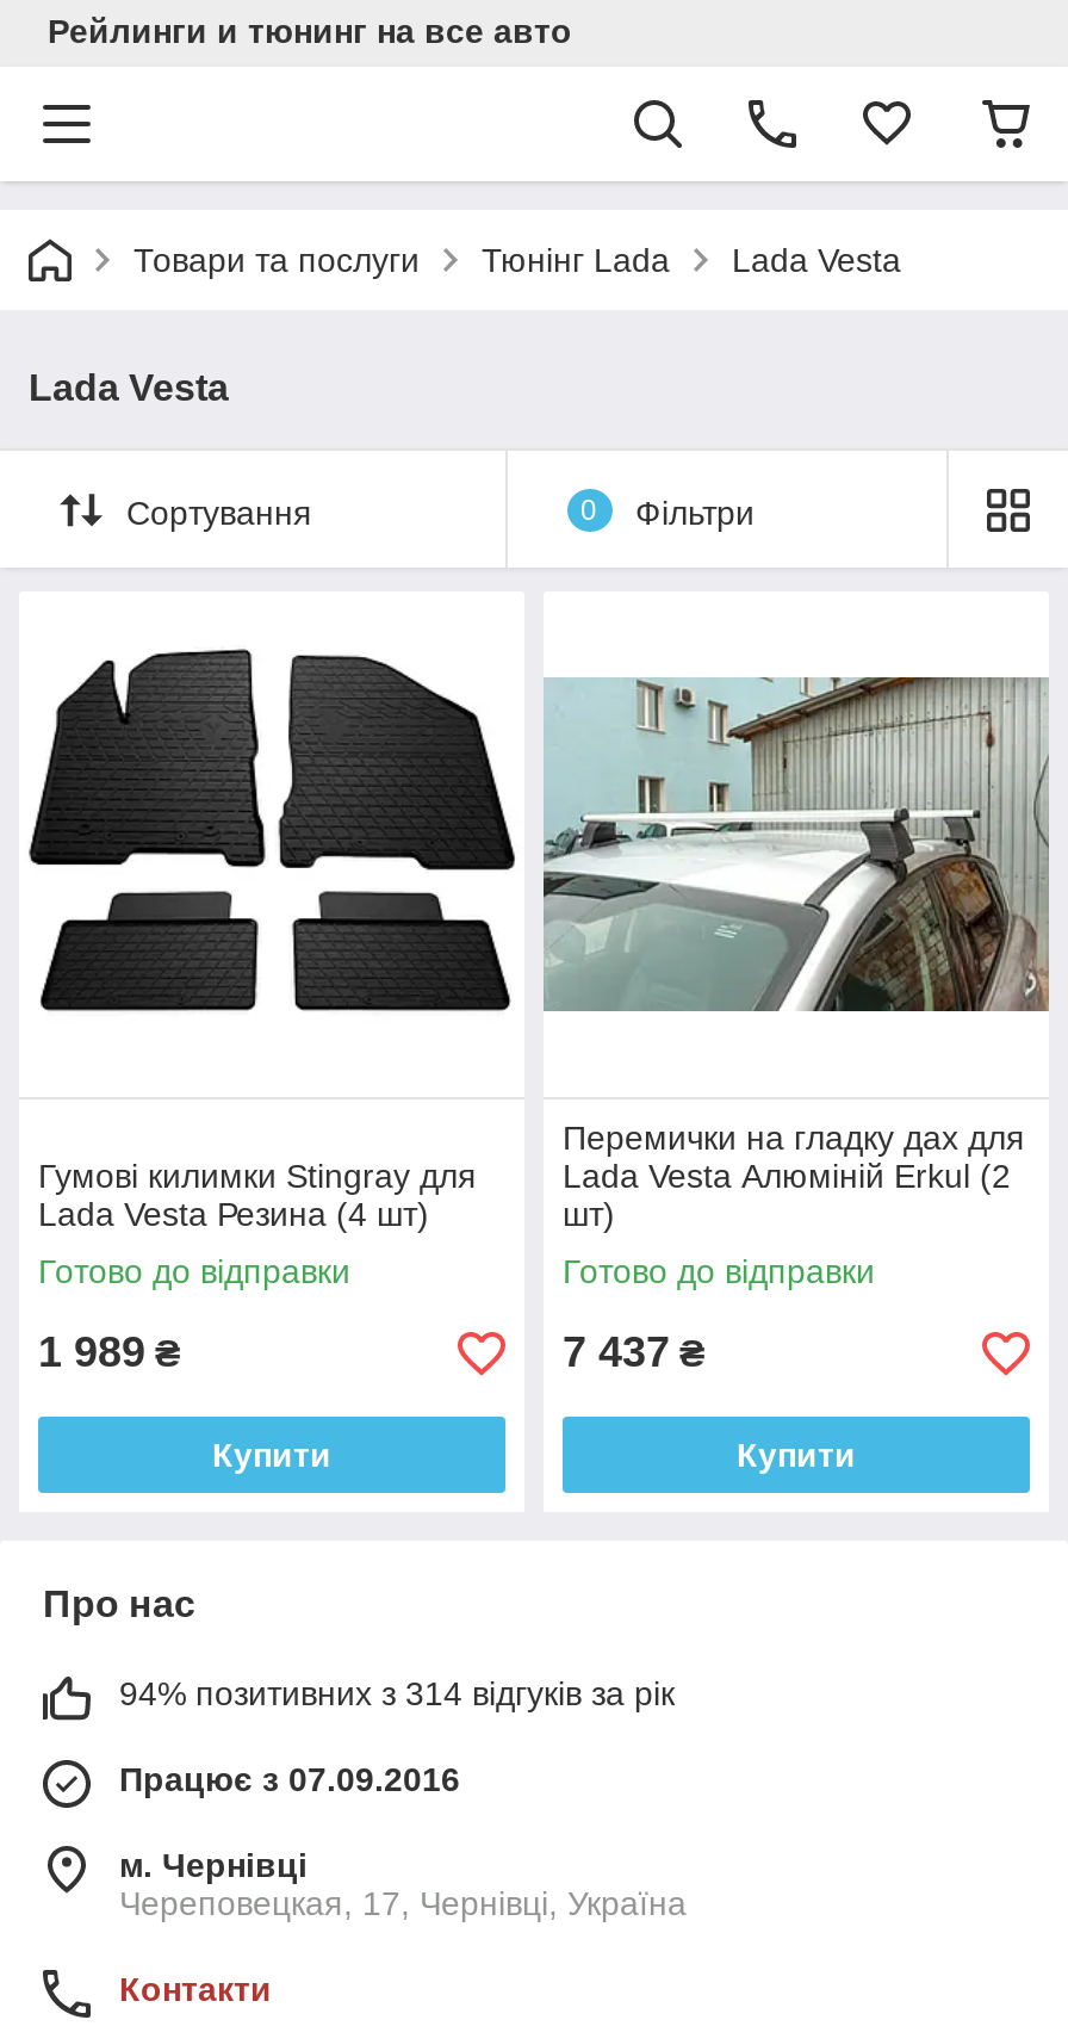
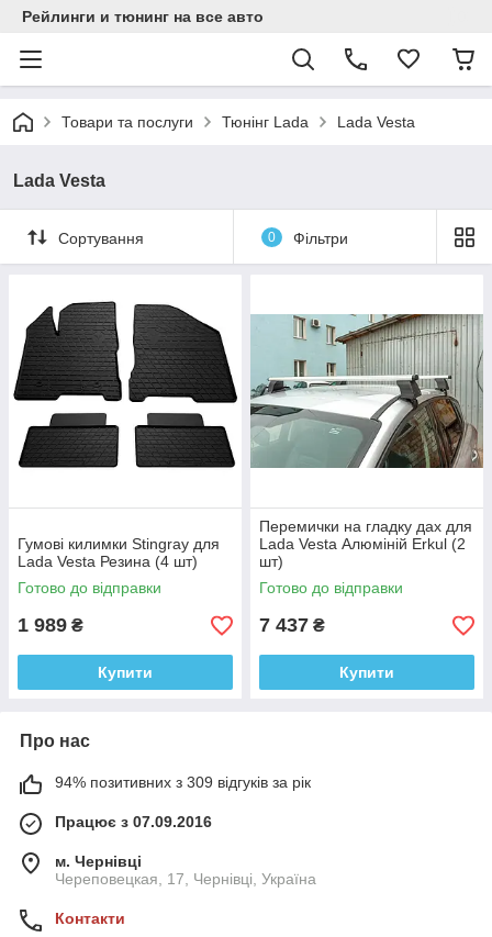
- 94% позитивних з 314 відгуків за рік
+ 94% позитивних з 309 відгуків за рік
